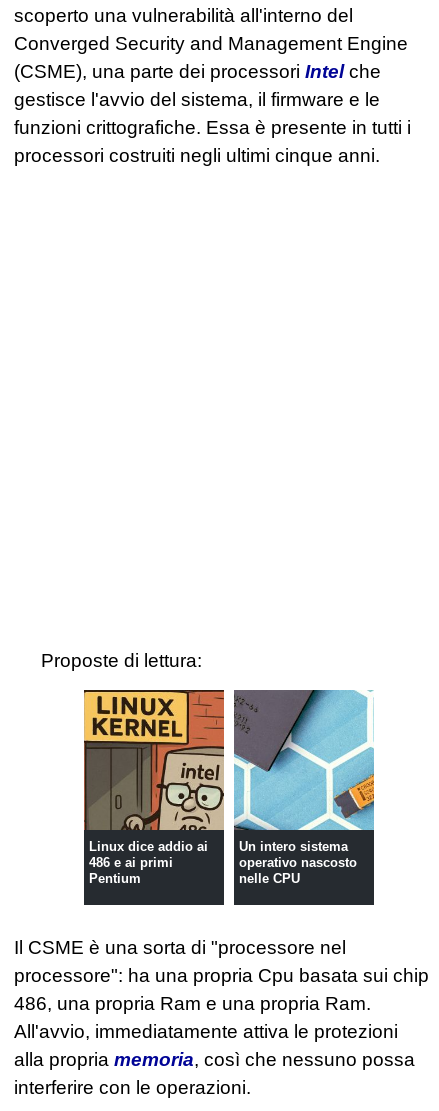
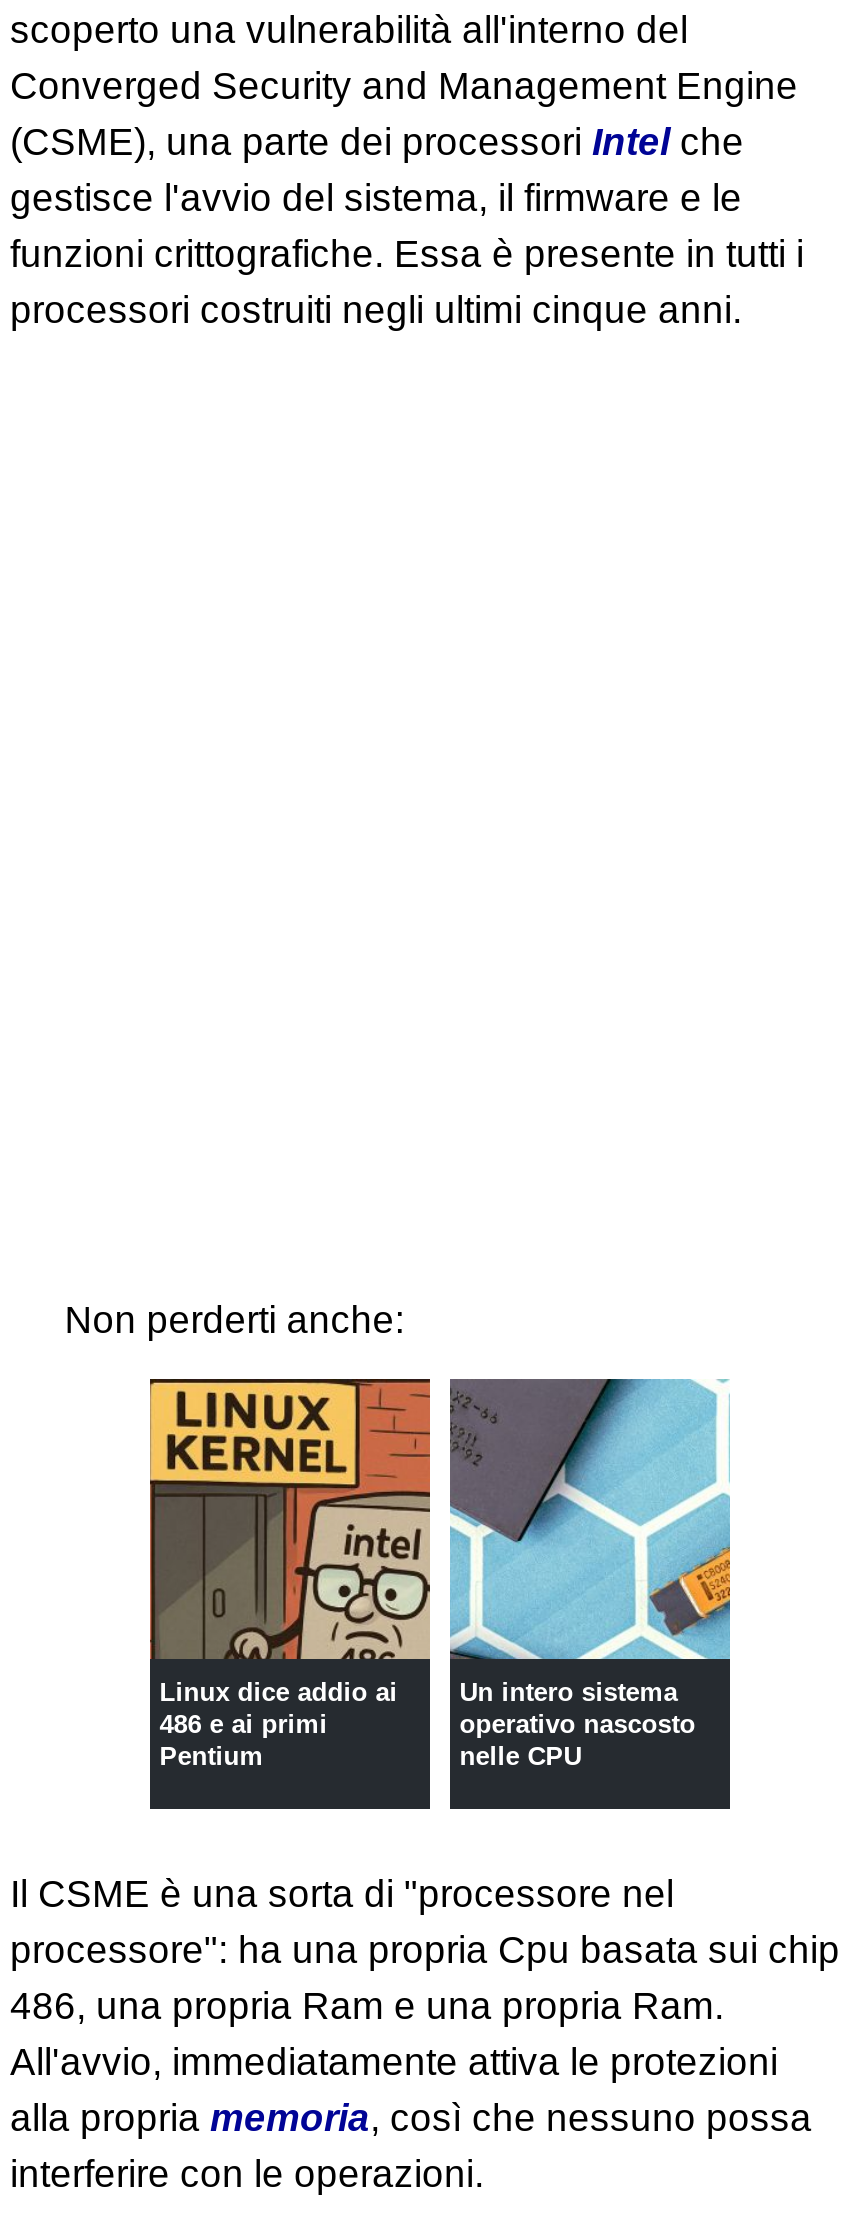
- Proposte di lettura:
+ Non perderti anche:
